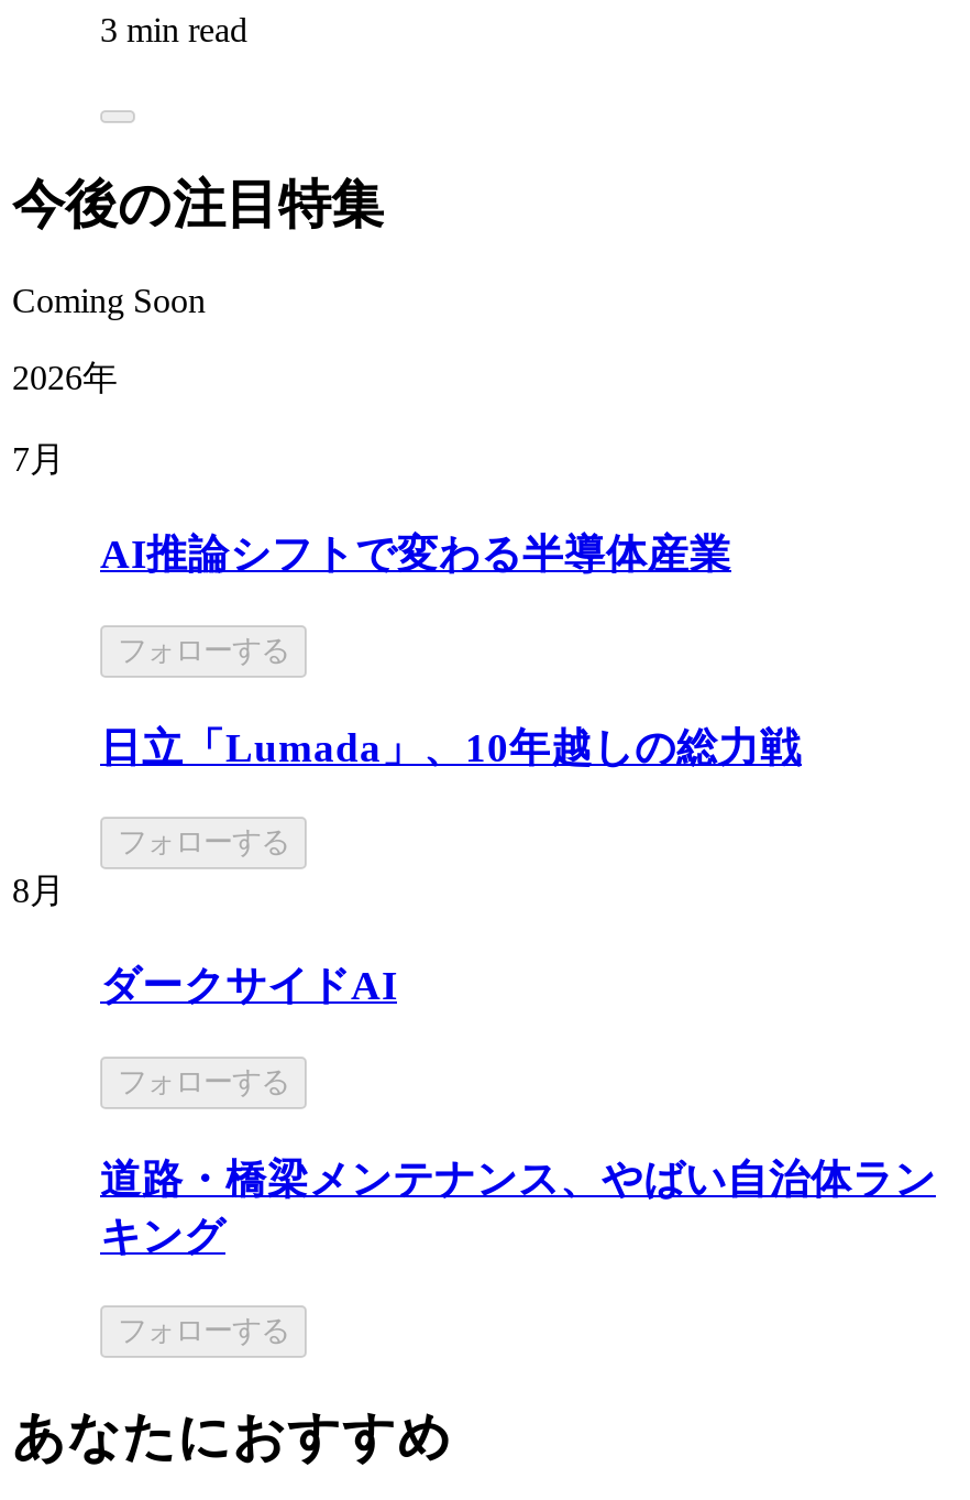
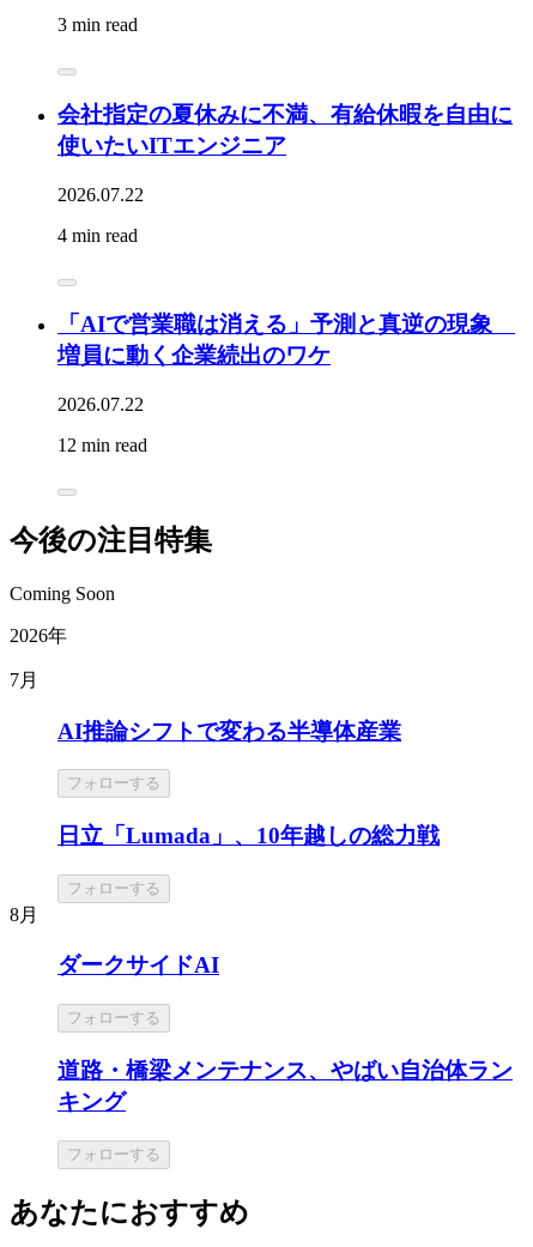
+ 会社指定の夏休みに不満、有給休暇を自由に
+ 使いたいITエンジニア
+ 2026.07.22
+ 4 min read

+ 「AIで営業職は消える」予測と真逆の現象
+ 増員に動く企業続出のワケ
+ 2026.07.22
+ 12 min read
